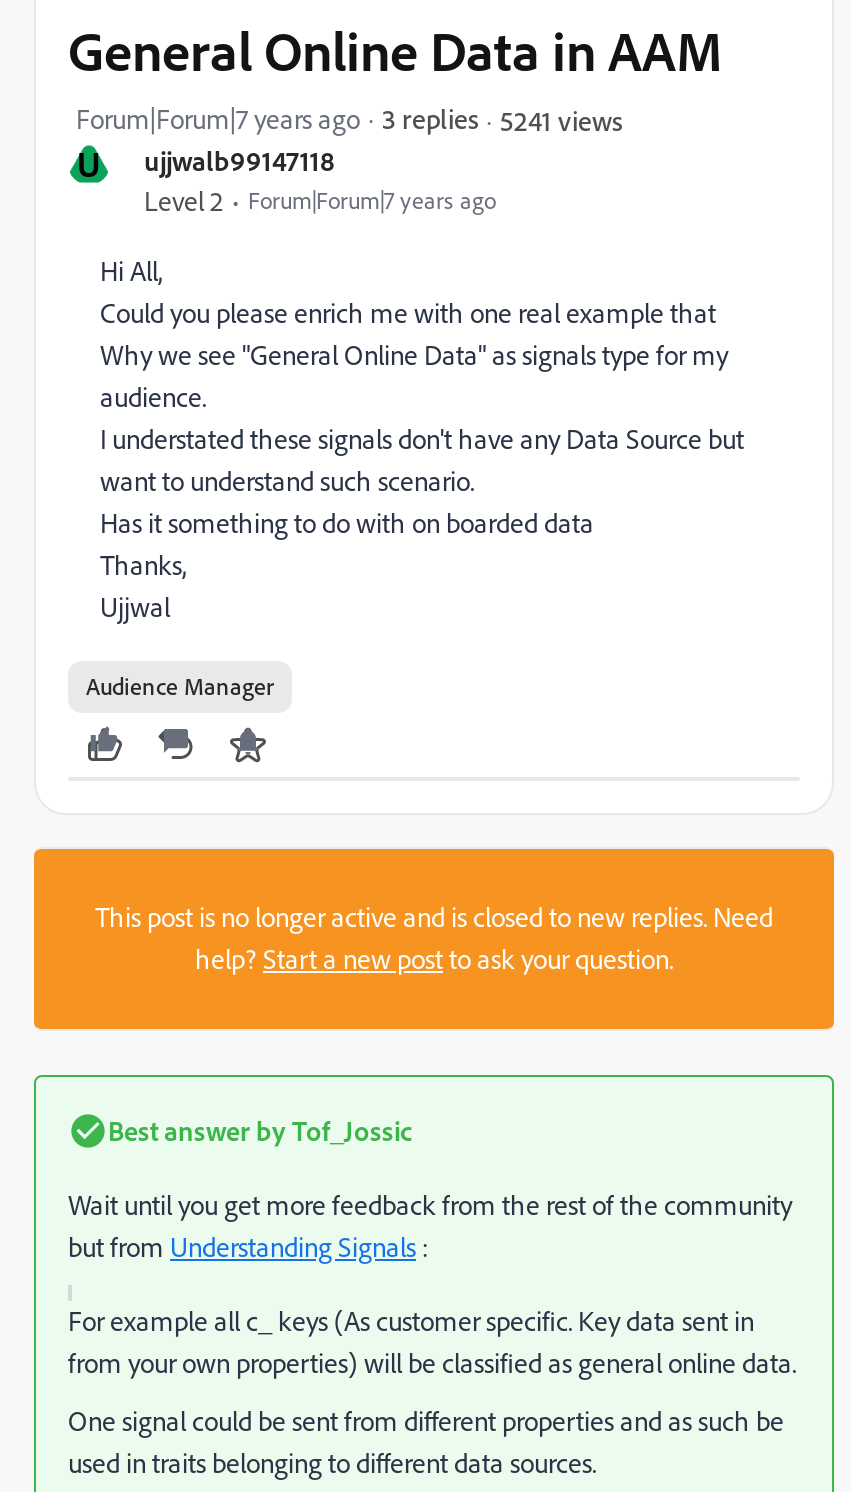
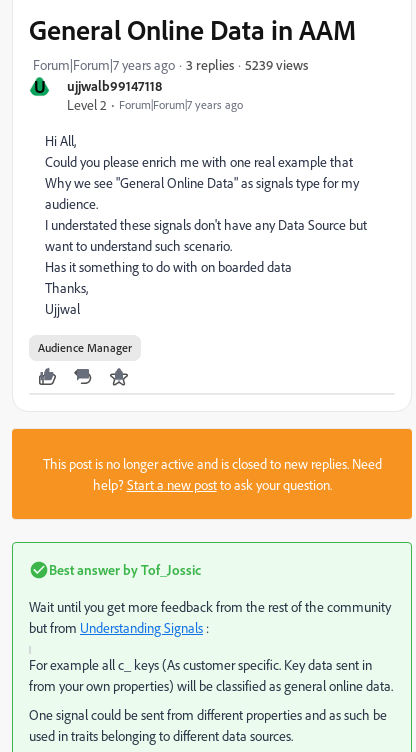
- 5241 views
+ 5239 views
